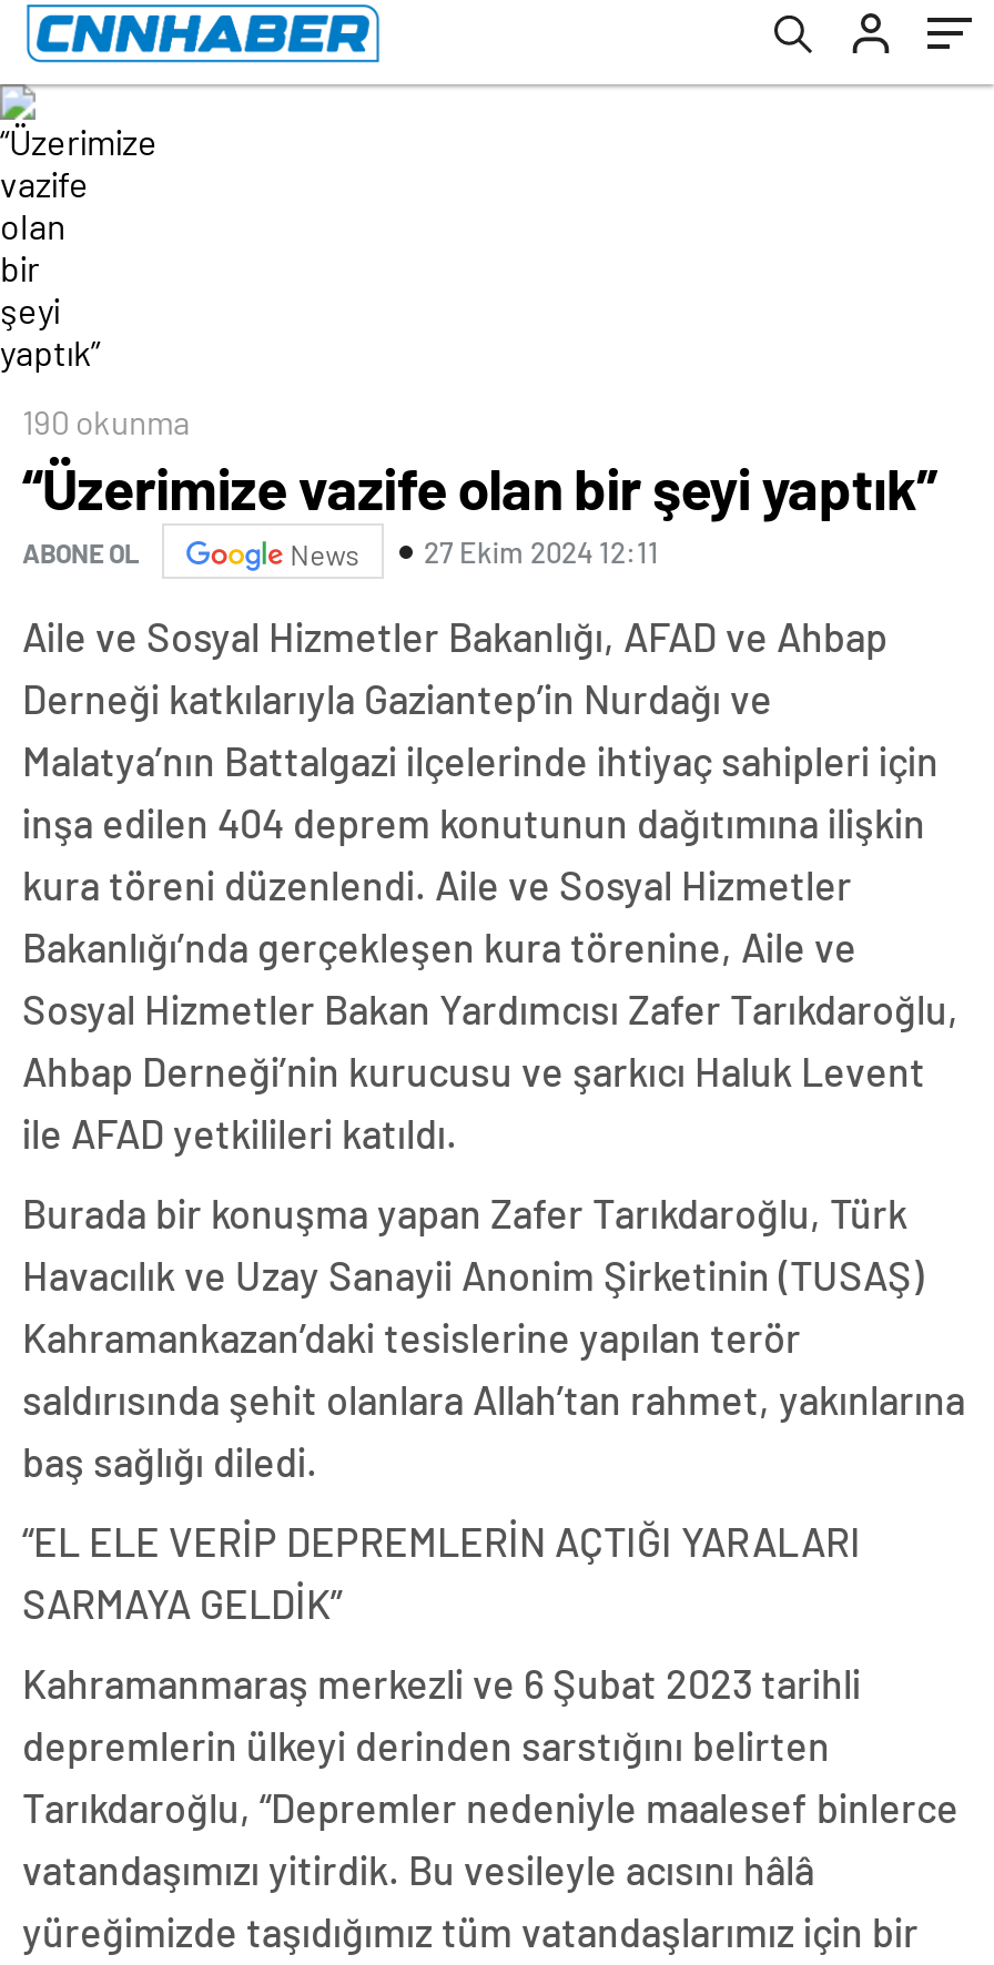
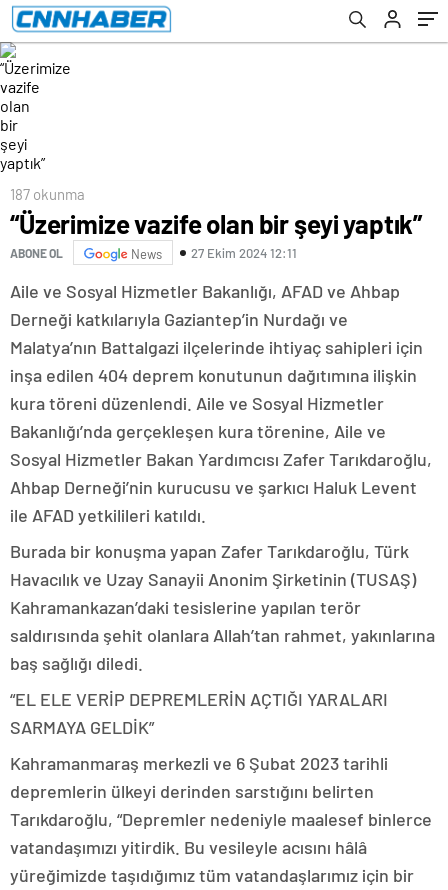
- 190 okunma
+ 187 okunma
